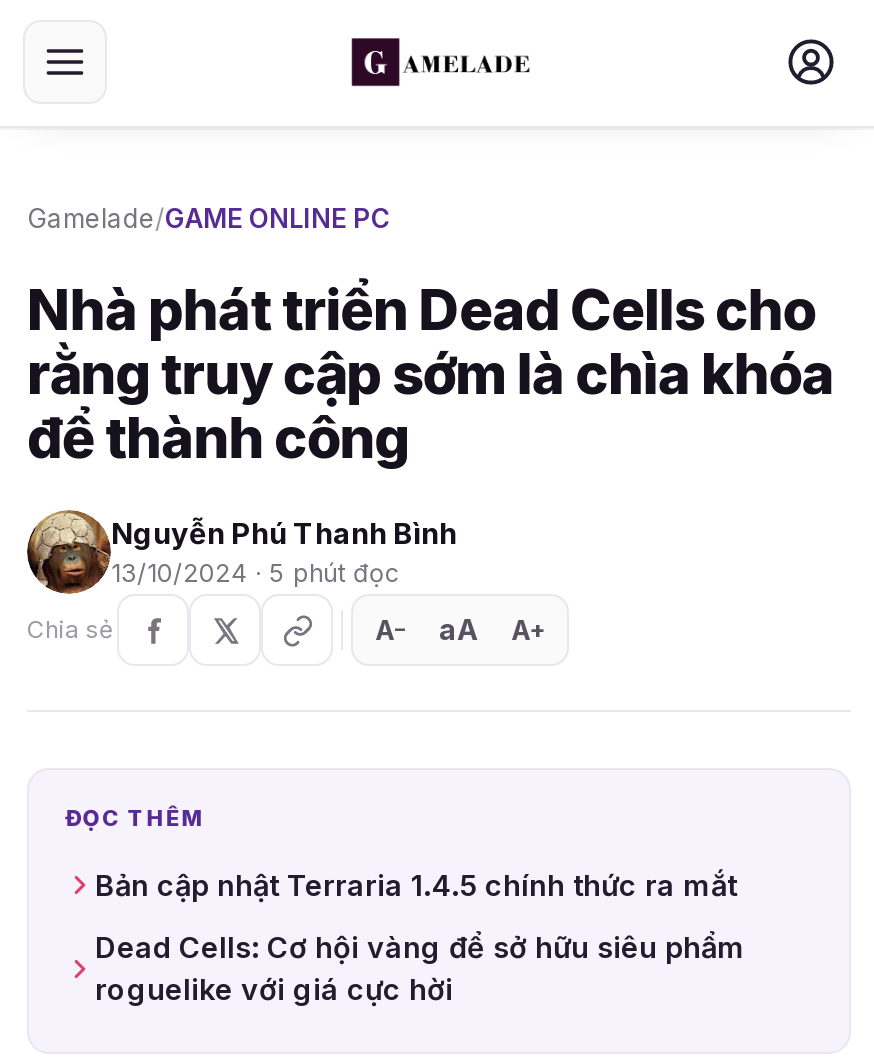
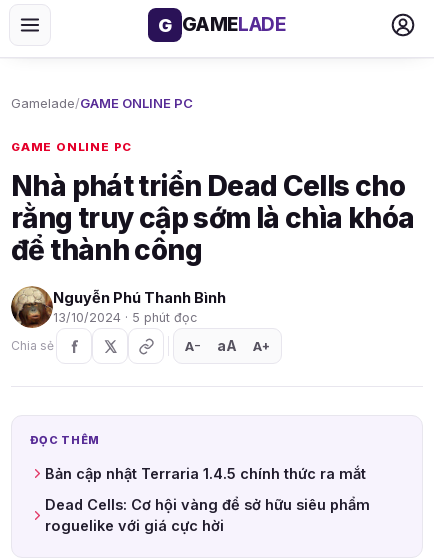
+ G GAMELADE

+ GAME ONLINE PC
